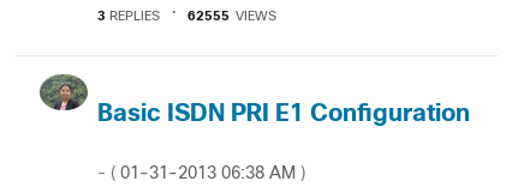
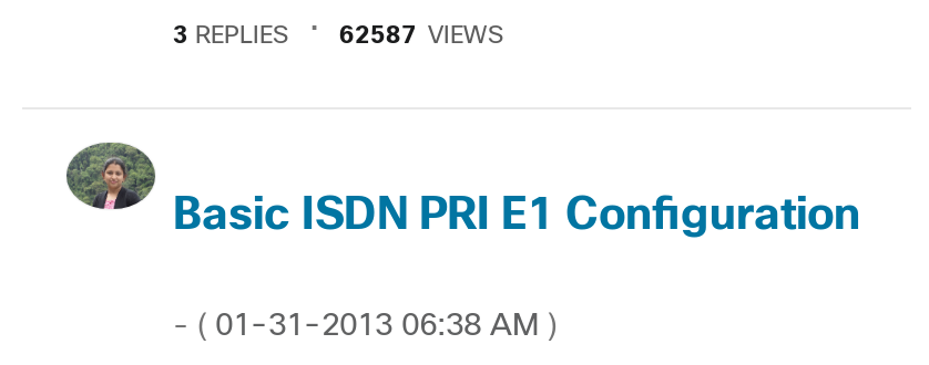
- 62555 VIEWS
+ 62587 VIEWS
